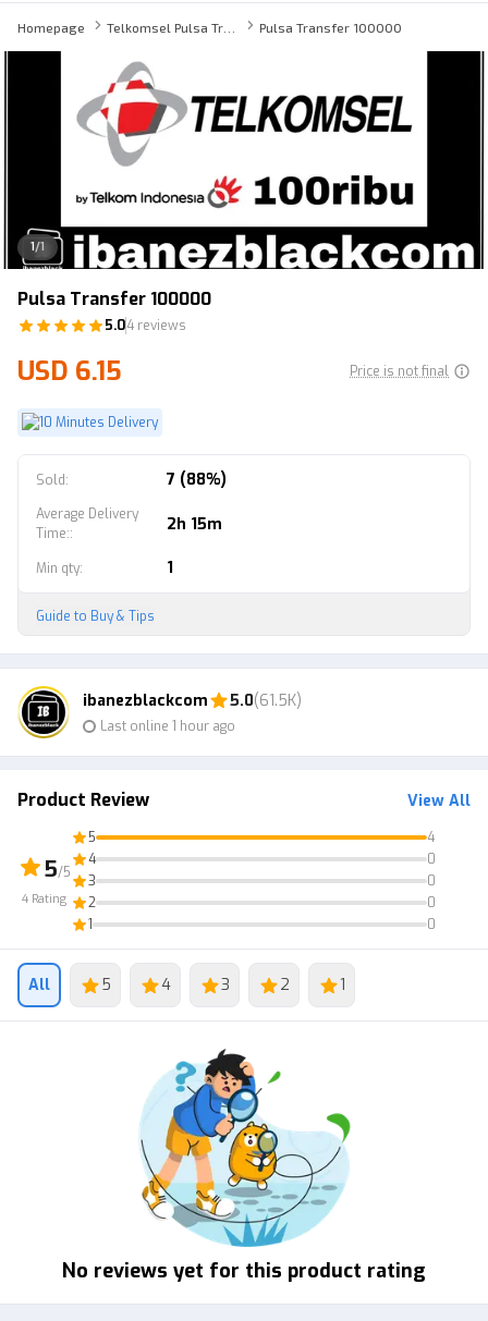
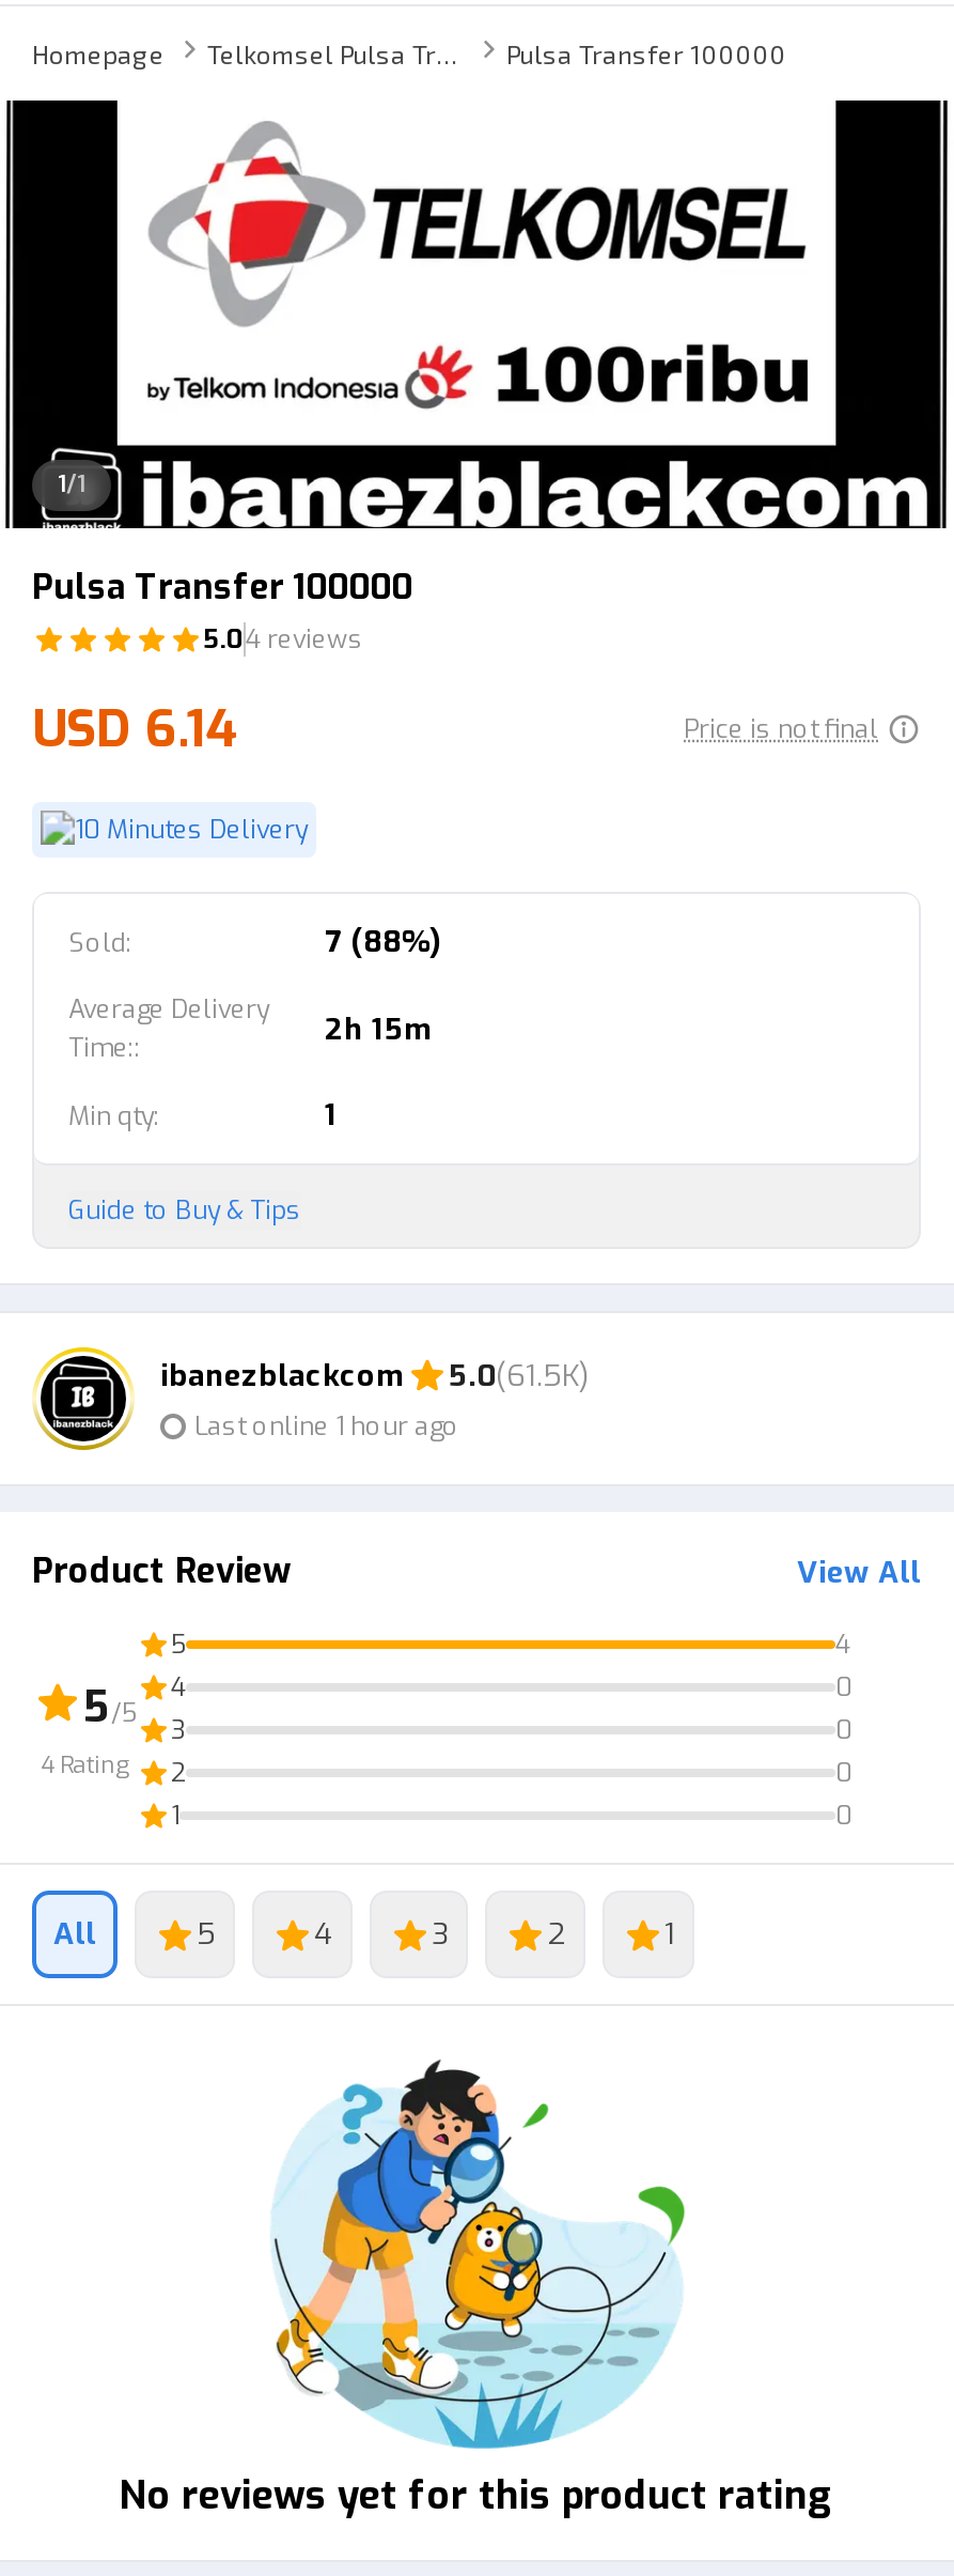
- USD 6.15
+ USD 6.14
